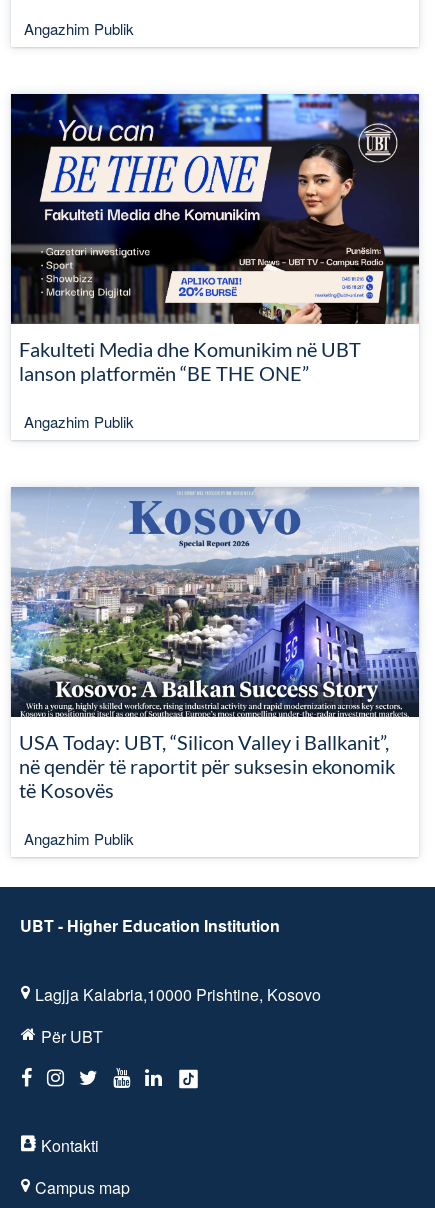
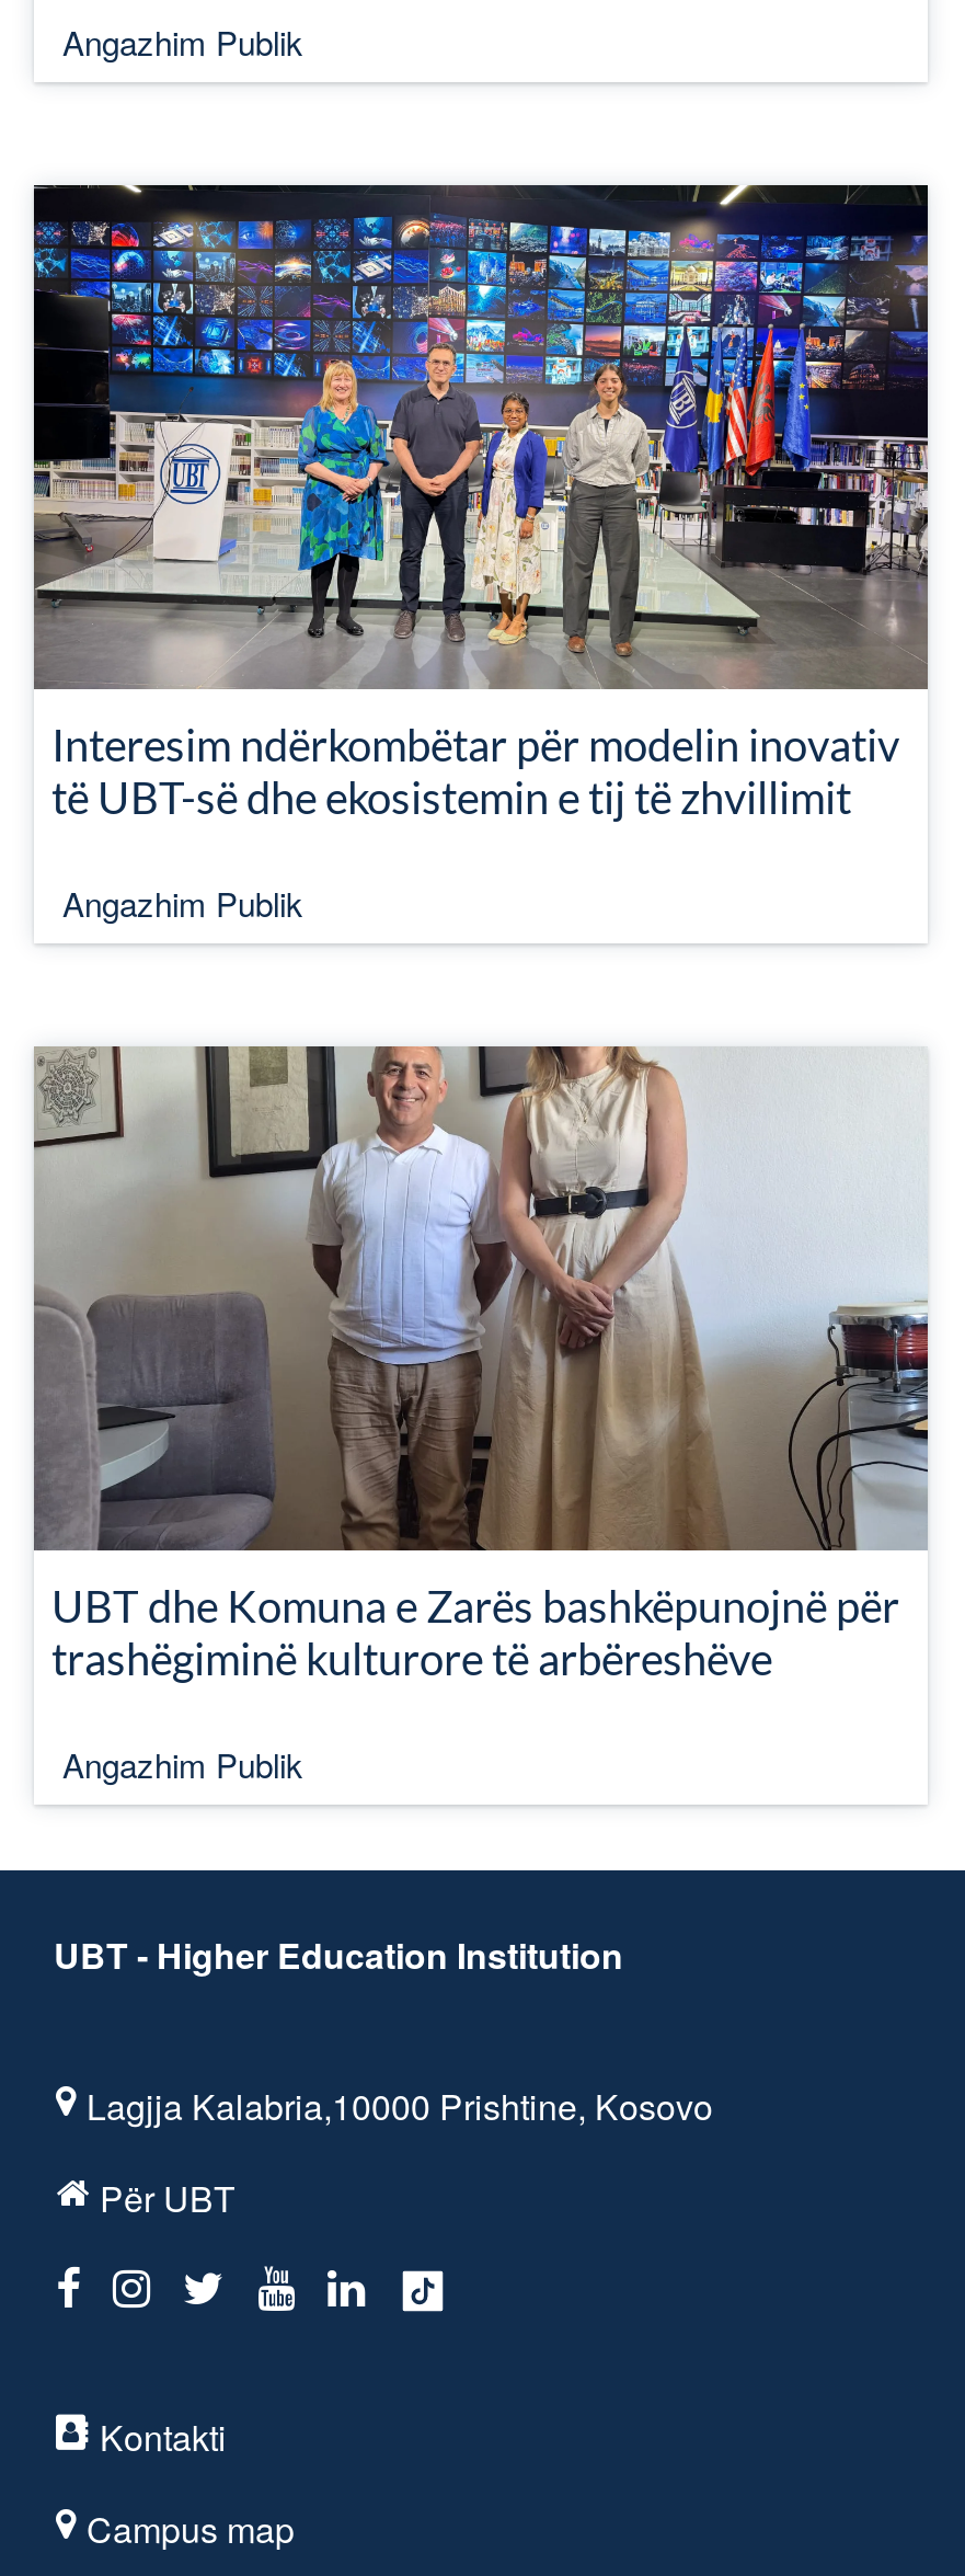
- [image]
- Fakulteti Media dhe Komunikim në UBT
- lanson platformën “BE THE ONE”
+ [image]
+ Interesim ndërkombëtar për modelin inovativ
+ të UBT-së dhe ekosistemin e tij të zhvillimit

- [image]
- USA Today: UBT, “Silicon Valley i Ballkanit”,
- në qendër të raportit për suksesin ekonomik
- të Kosovës
+ [image]
+ UBT dhe Komuna e Zarës bashkëpunojnë për
+ trashëgiminë kulturore të arbëreshëve
